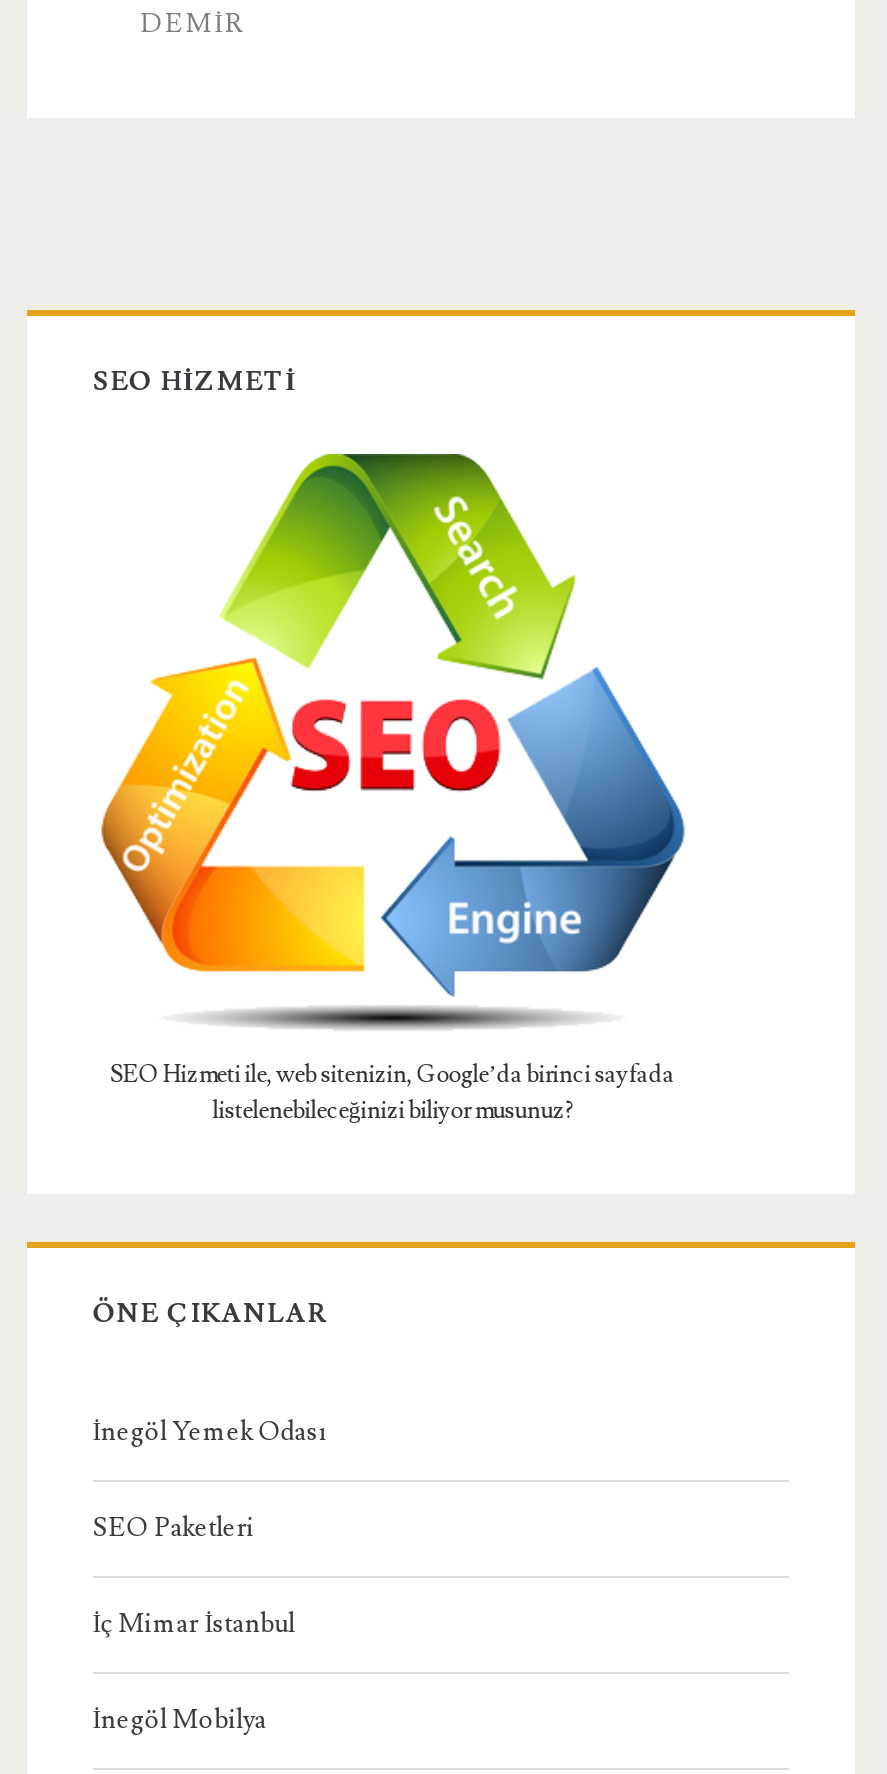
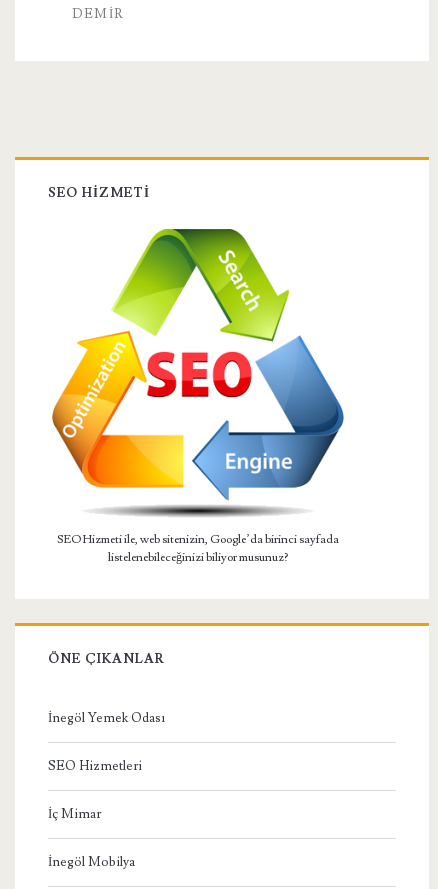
- SEO Paketleri
+ SEO Hizmetleri

- İç Mimar İstanbul
+ İç Mimar
